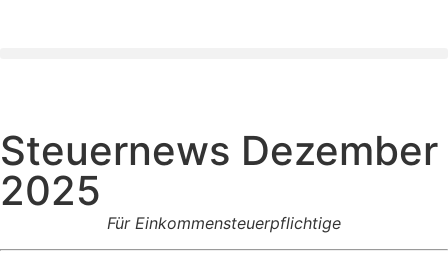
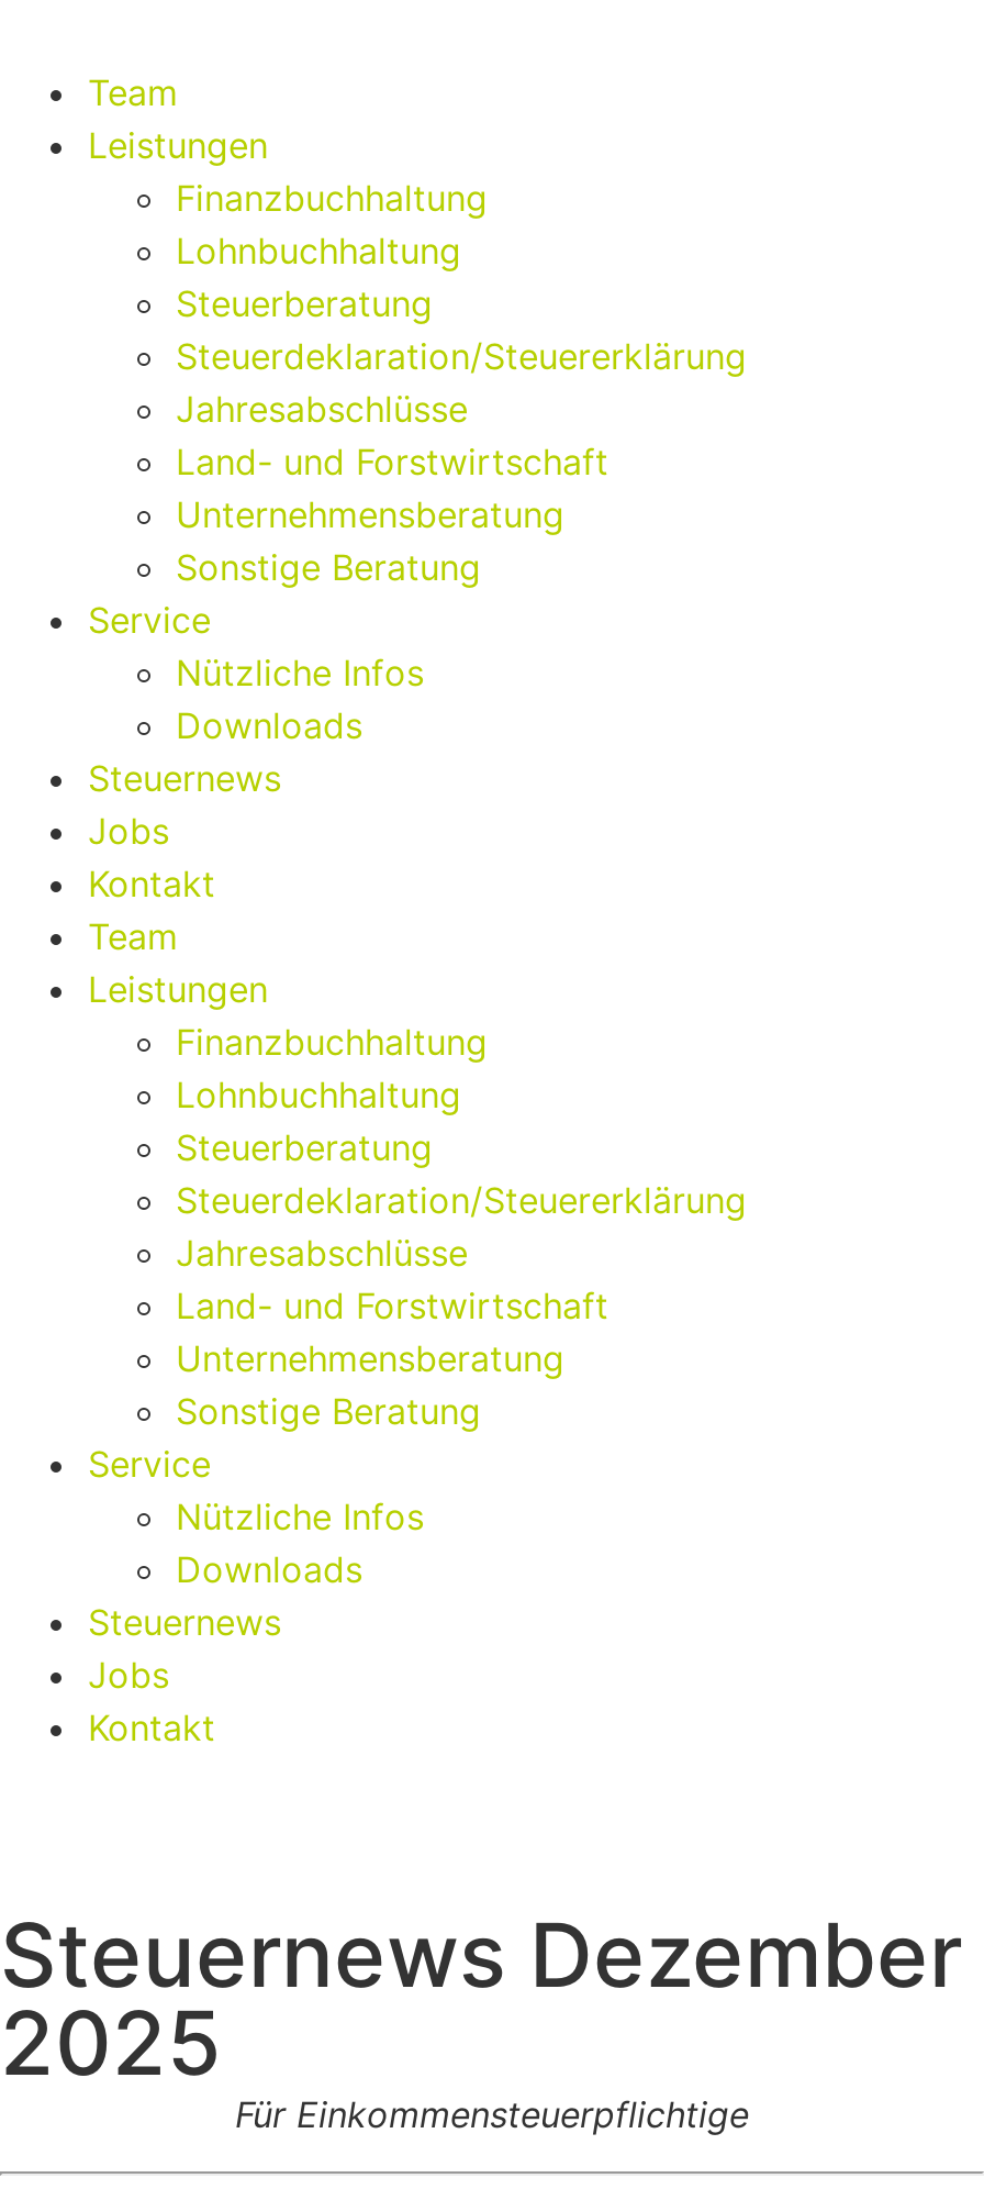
+ Team
+ Leistungen
+ Finanzbuchhaltung
+ Lohnbuchhaltung
+ Steuerberatung
+ Steuerdeklaration/Steuererklärung
+ Jahresabschlüsse
+ Land- und Forstwirtschaft
+ Unternehmensberatung
+ Sonstige Beratung
+ Service
+ Nützliche Infos
+ Downloads
+ Steuernews
+ Jobs
+ Kontakt
+ Team
+ Leistungen
+ Finanzbuchhaltung
+ Lohnbuchhaltung
+ Steuerberatung
+ Steuerdeklaration/Steuererklärung
+ Jahresabschlüsse
+ Land- und Forstwirtschaft
+ Unternehmensberatung
+ Sonstige Beratung
+ Service
+ Nützliche Infos
+ Downloads
+ Steuernews
+ Jobs
+ Kontakt
